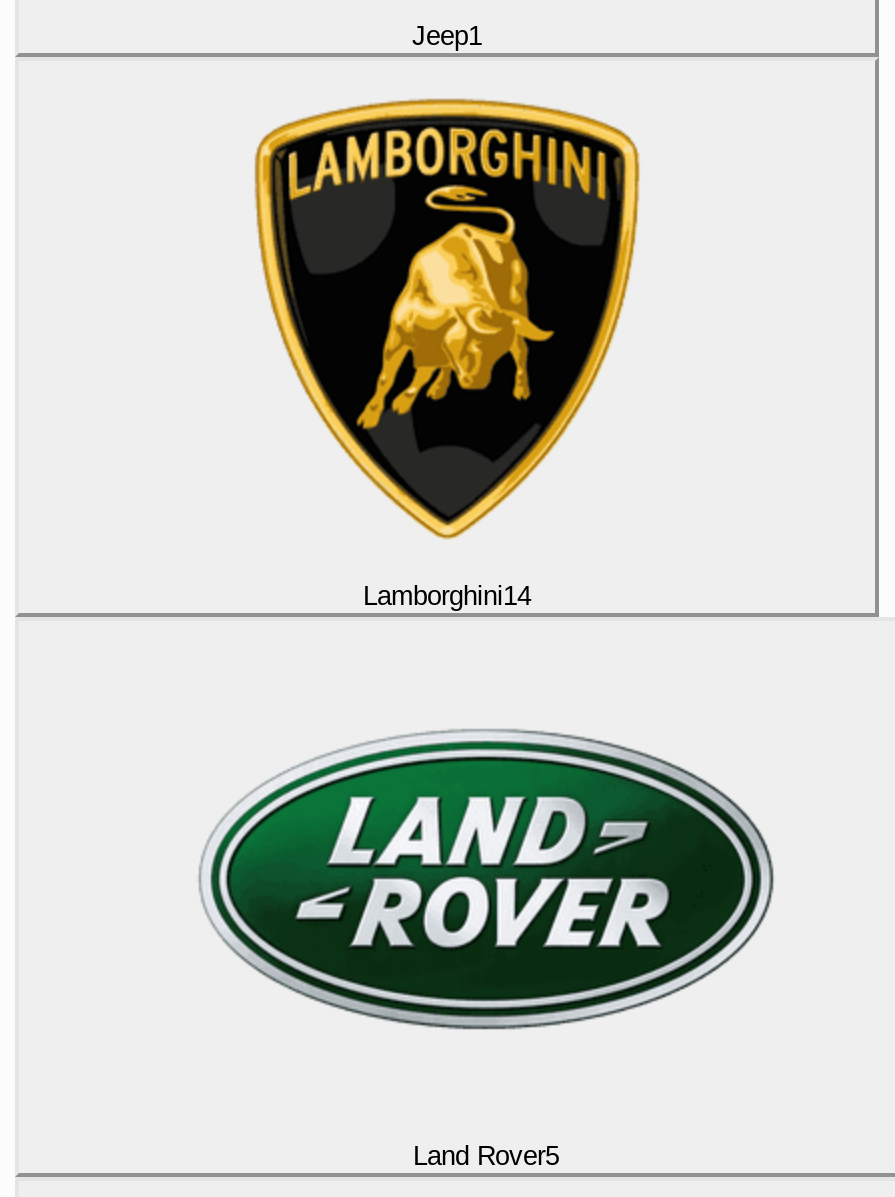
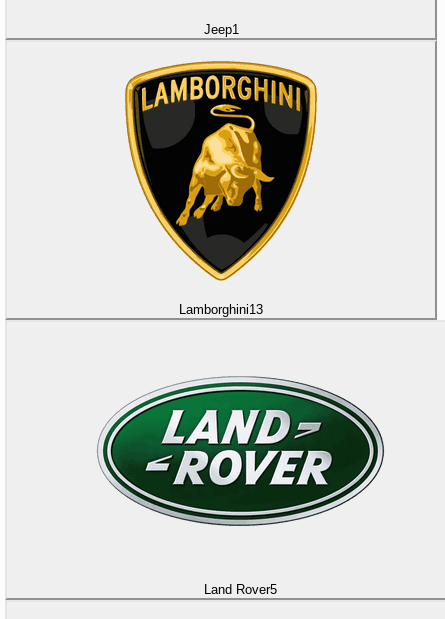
- Lamborghini14
+ Lamborghini13
